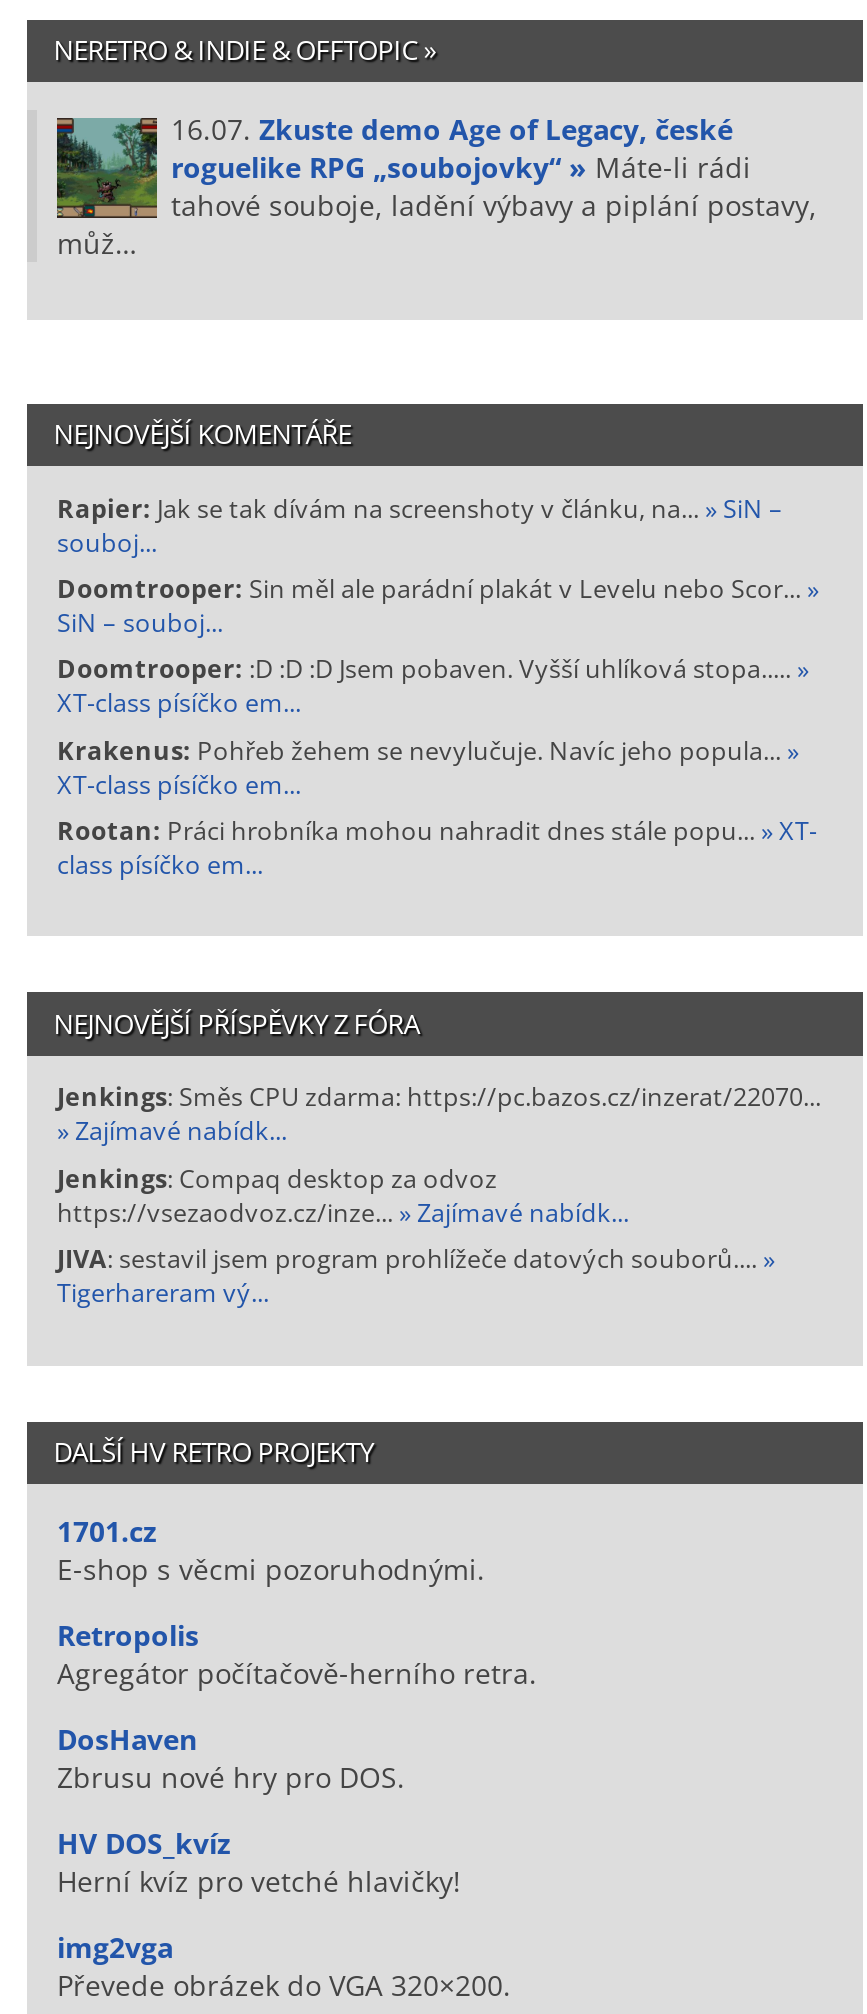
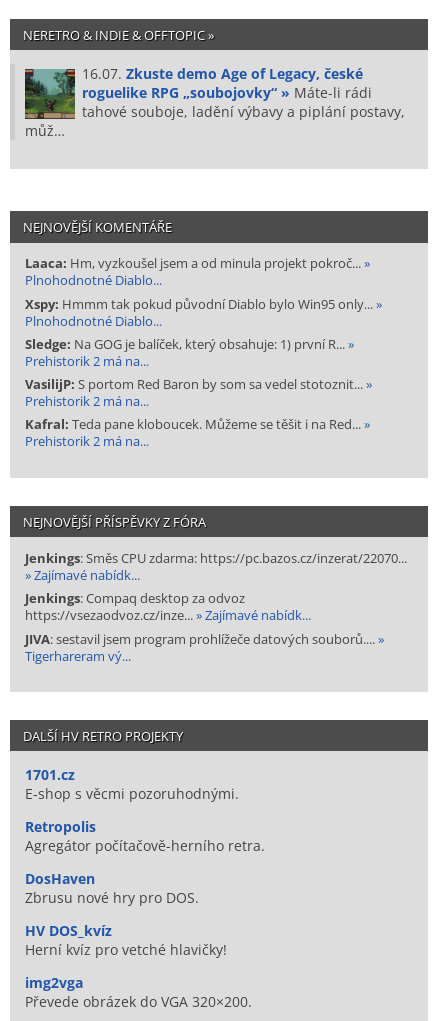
- Rapier: Jak se tak dívám na screenshoty v článku, na... » SiN –
- souboj...
- Doomtrooper: Sin měl ale parádní plakát v Levelu nebo Scor... »
- SiN – souboj...
- Doomtrooper: :D :D :D Jsem pobaven. Vyšší uhlíková stopa..... »
- XT-class písíčko em...
- Krakenus: Pohřeb žehem se nevylučuje. Navíc jeho popula... »
- XT-class písíčko em...
- Rootan: Práci hrobníka mohou nahradit dnes stále popu... » XT-
- class písíčko em...
+ Laaca: Hm, vyzkoušel jsem a od minula projekt pokroč... »
+ Plnohodnotné Diablo...
+ Xspy: Hmmm tak pokud původní Diablo bylo Win95 only... »
+ Plnohodnotné Diablo...
+ Sledge: Na GOG je balíček, který obsahuje: 1) první R... »
+ Prehistorik 2 má na...
+ VasilijP: S portom Red Baron by som sa vedel stotoznit... »
+ Prehistorik 2 má na...
+ Kafral: Teda pane kloboucek. Můžeme se těšit i na Red... »
+ Prehistorik 2 má na...
